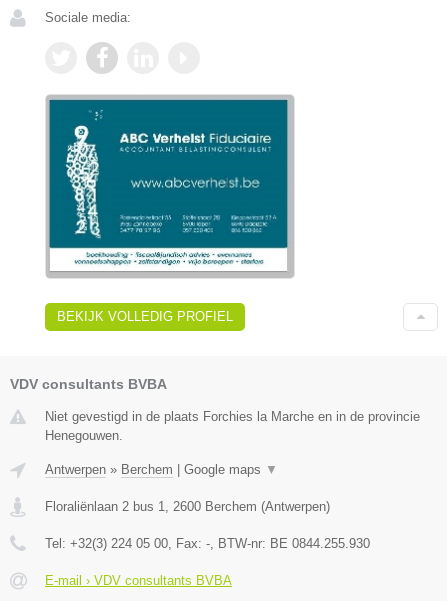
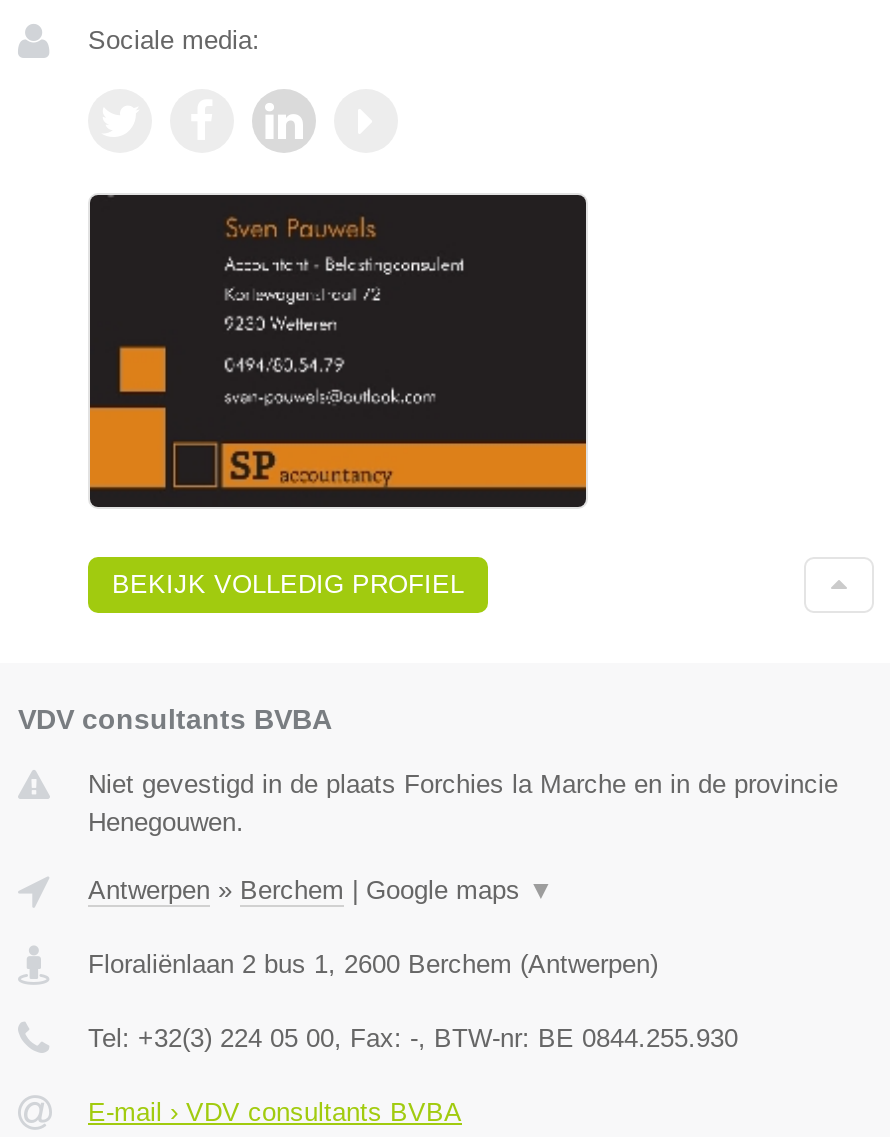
- [image]
+ [image]
